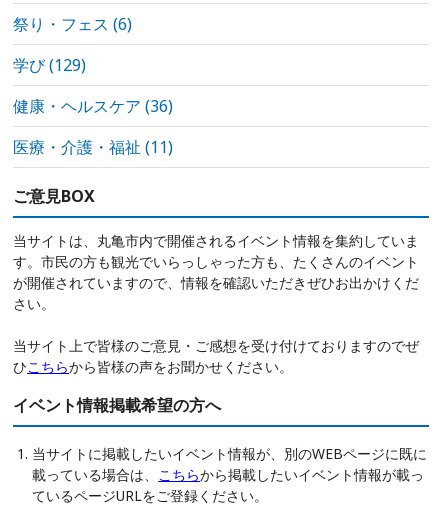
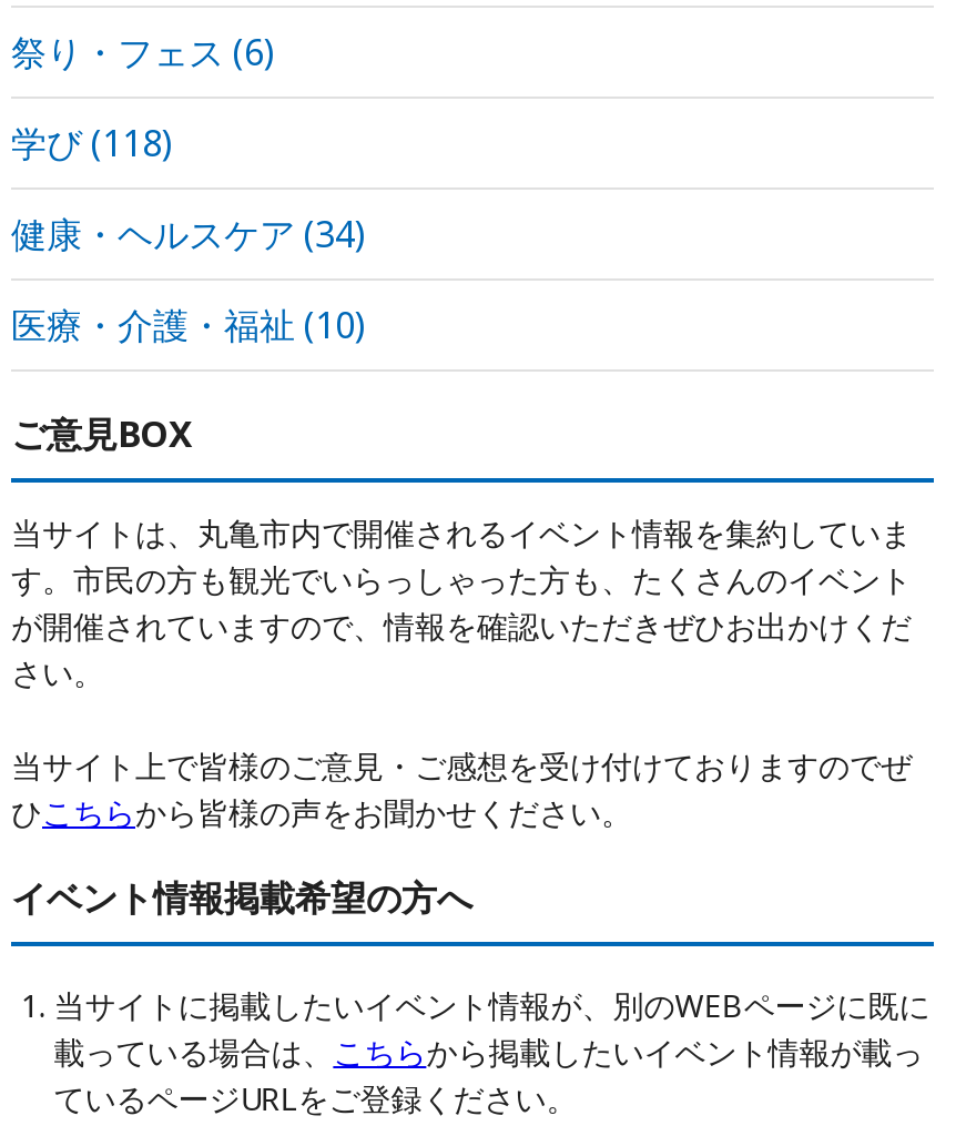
- 学び(129)
+ 学び(118)

- 健康・ヘルスケア(36)
+ 健康・ヘルスケア(34)

- 医療・介護・福祉(11)
+ 医療・介護・福祉(10)
